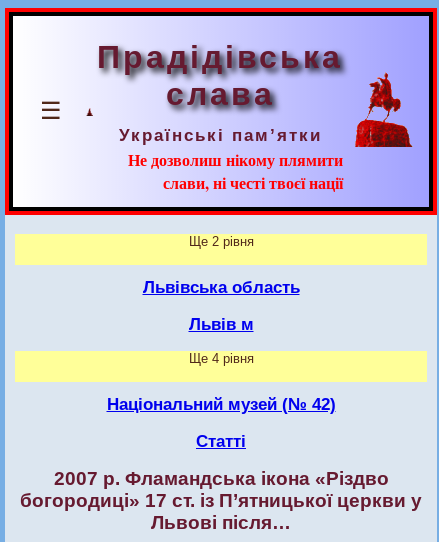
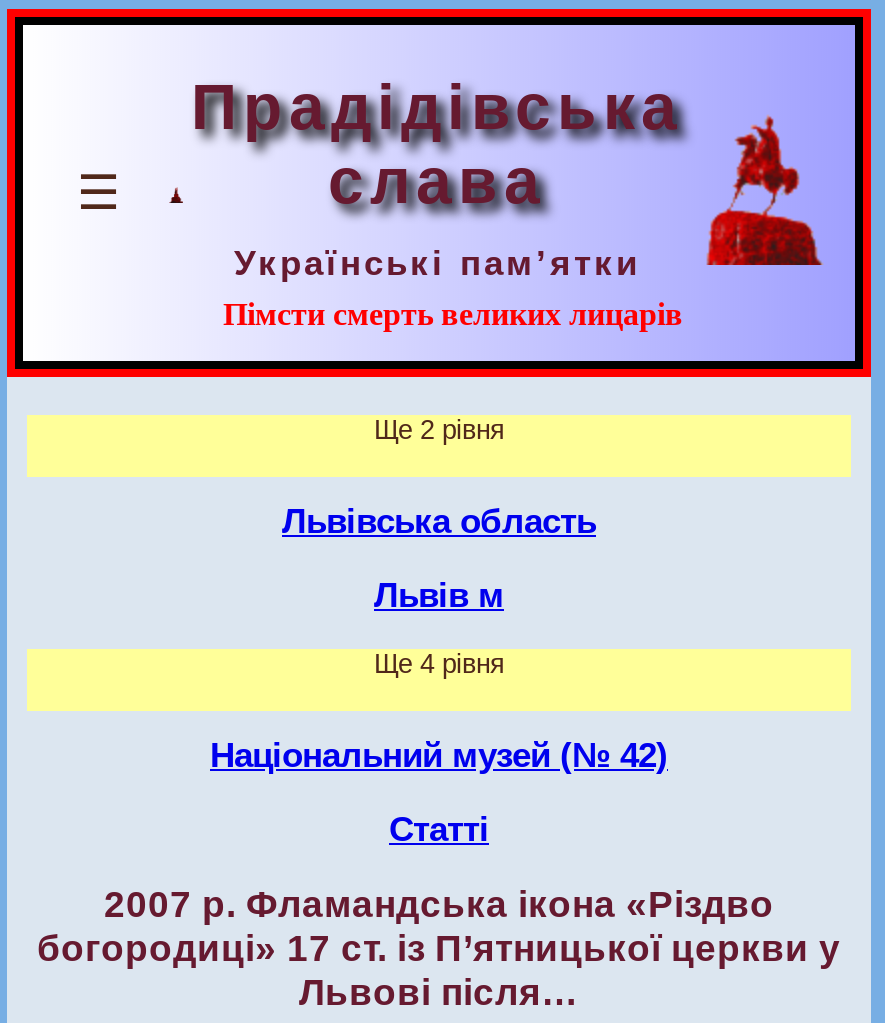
- Не дозволиш нікому плямити
- слави, ні честі твоєї нації
+ Пімсти смерть великих лицарів
